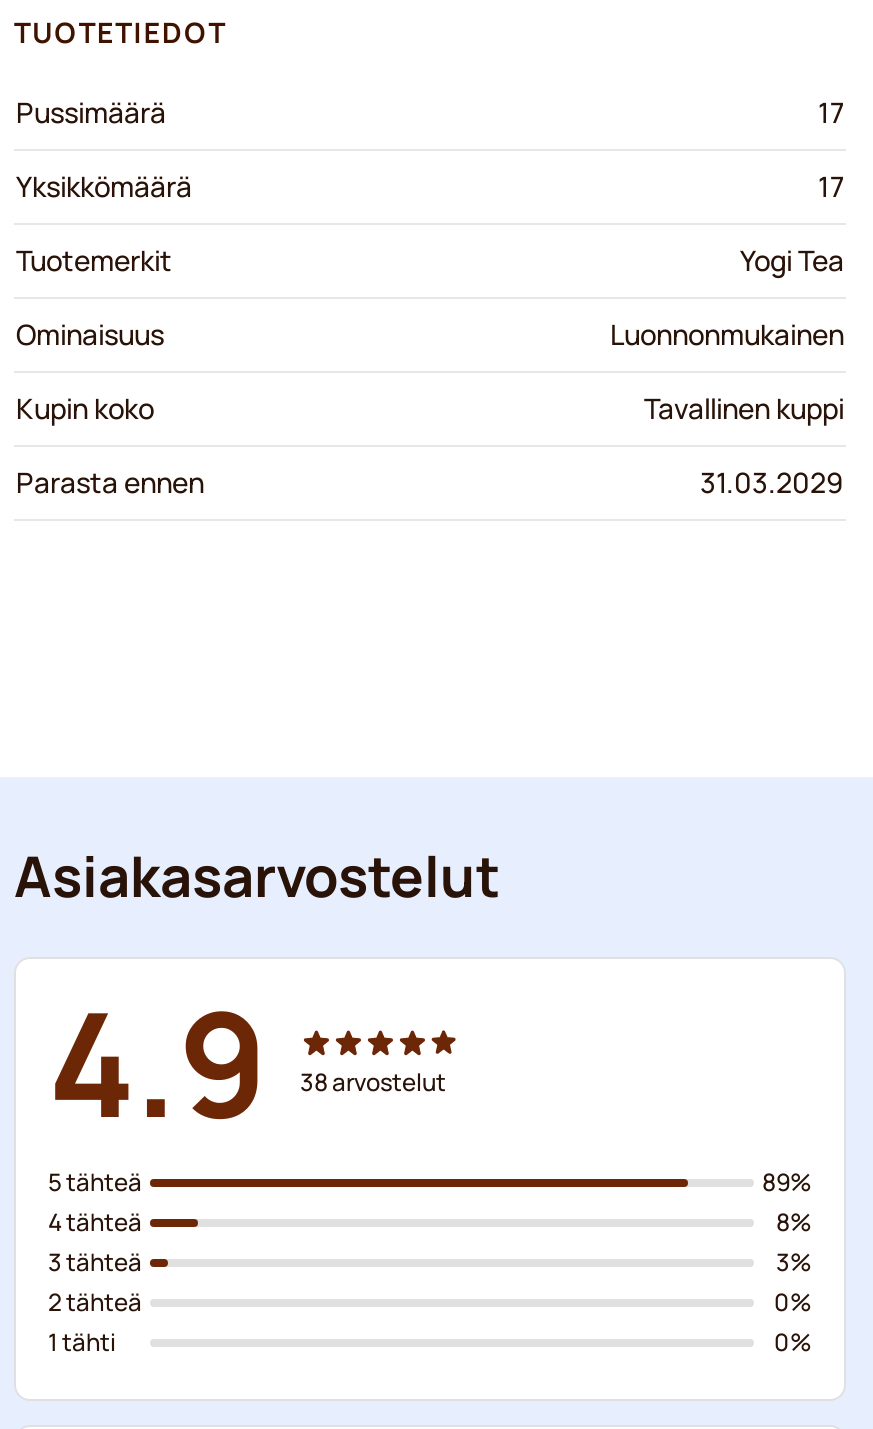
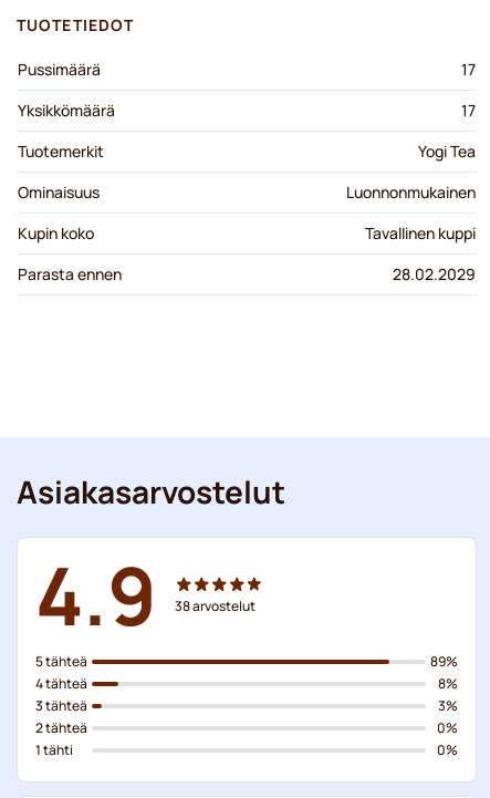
- 31.03.2029
+ 28.02.2029
